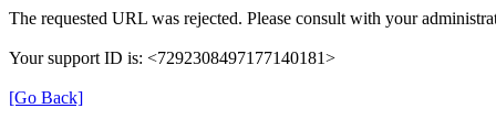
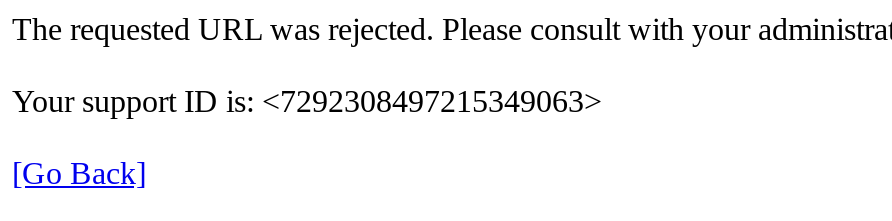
- Your support ID is: <7292308497177140181>
+ Your support ID is: <7292308497215349063>
